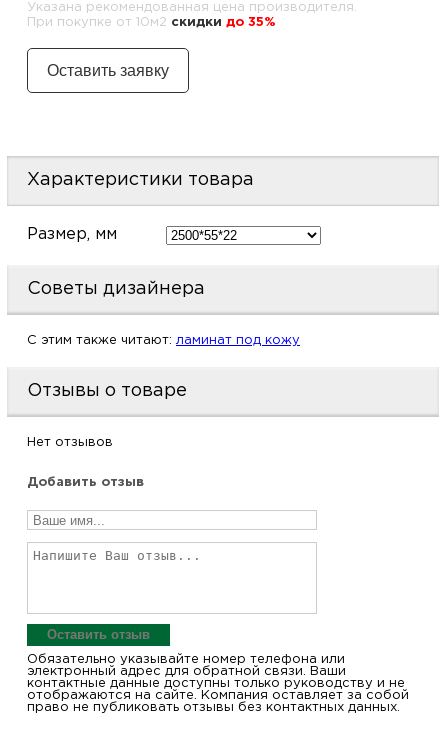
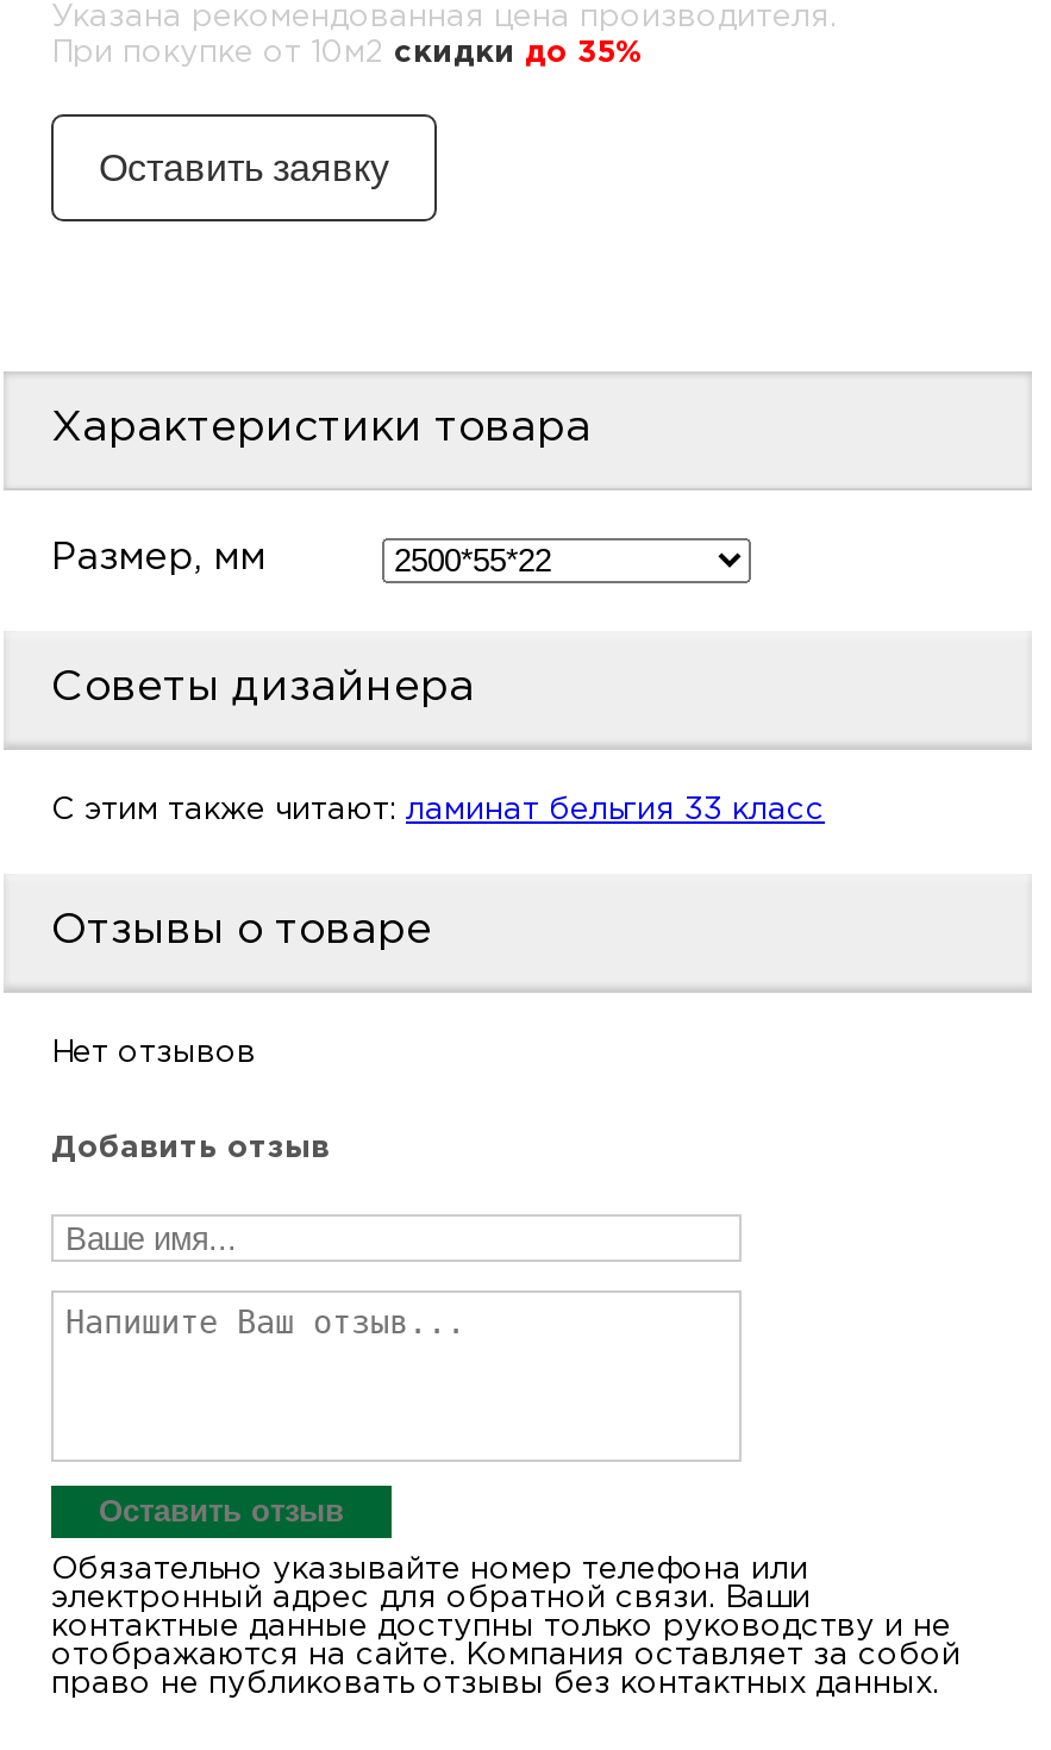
- C этим также читают: ламинат под кожу
+ C этим также читают: ламинат бельгия 33 класс
